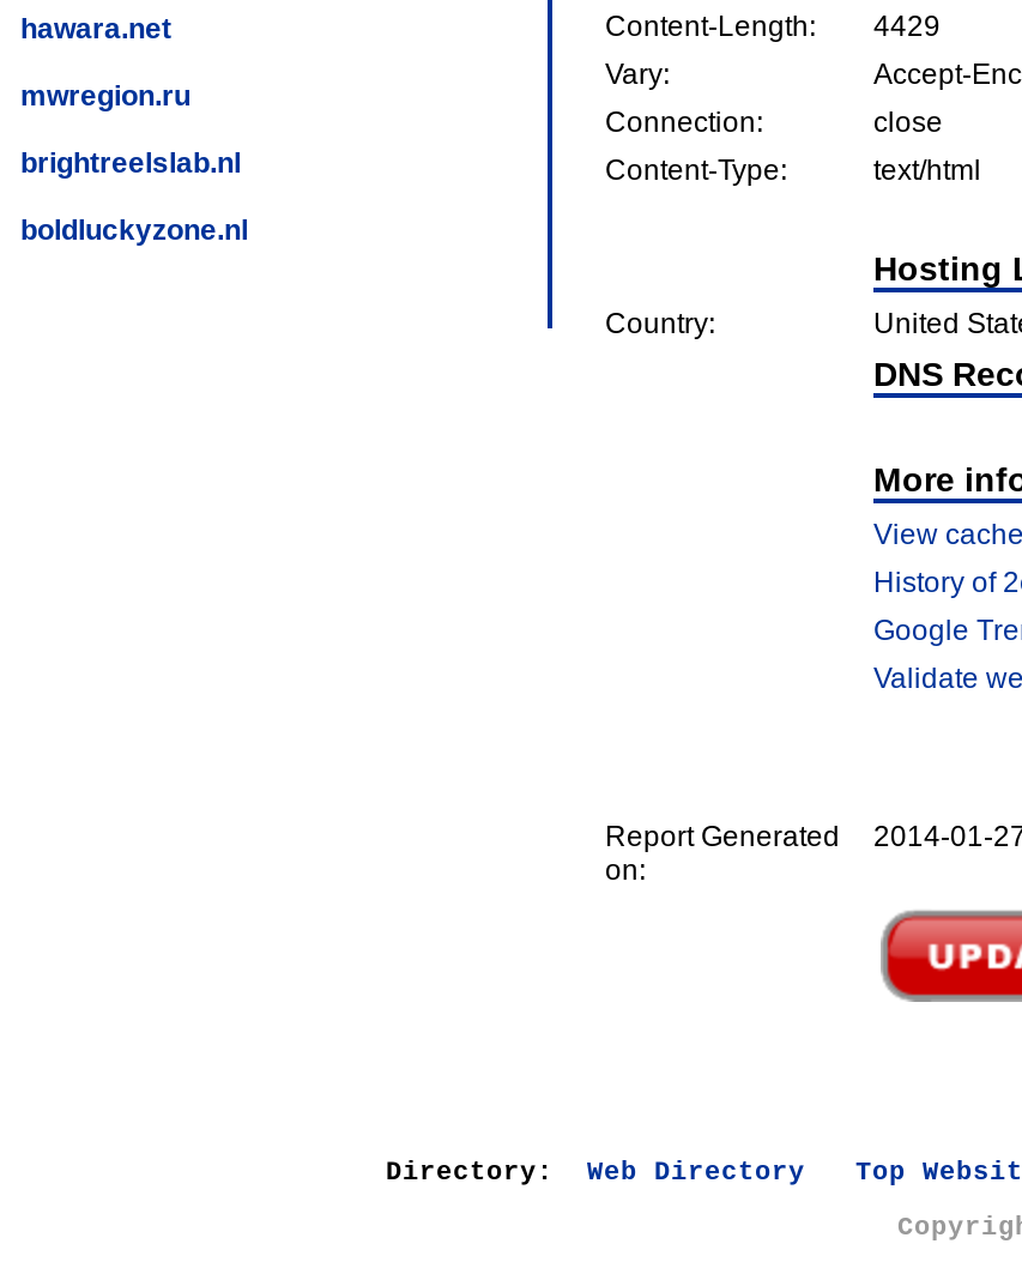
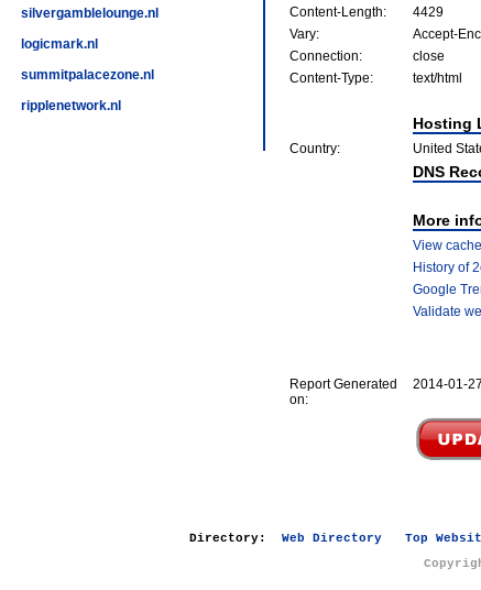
- hawara.net
+ silvergamblelounge.nl

- mwregion.ru
+ logicmark.nl

- brightreelslab.nl
+ summitpalacezone.nl

- boldluckyzone.nl
+ ripplenetwork.nl
